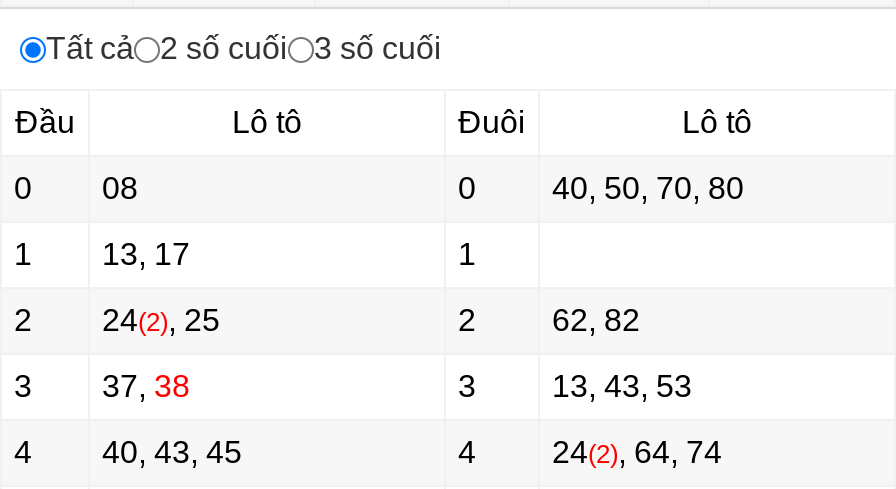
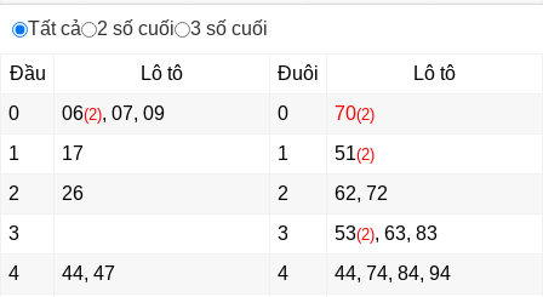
- 08
+ 06(2), 07, 09

- 40, 50, 70, 80
+ 70(2)

- 13, 17
+ 17

+ 51(2)

- 24(2), 25
+ 26

- 62, 82
+ 62, 72

- 37, 38

- 13, 43, 53
+ 53(2), 63, 83

- 40, 43, 45
+ 44, 47

- 24(2), 64, 74
+ 44, 74, 84, 94
